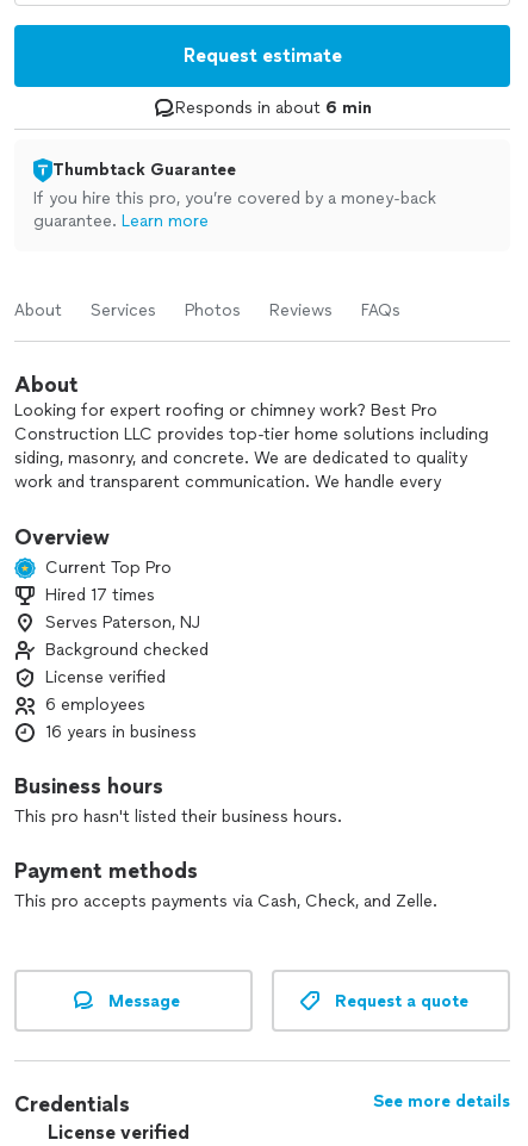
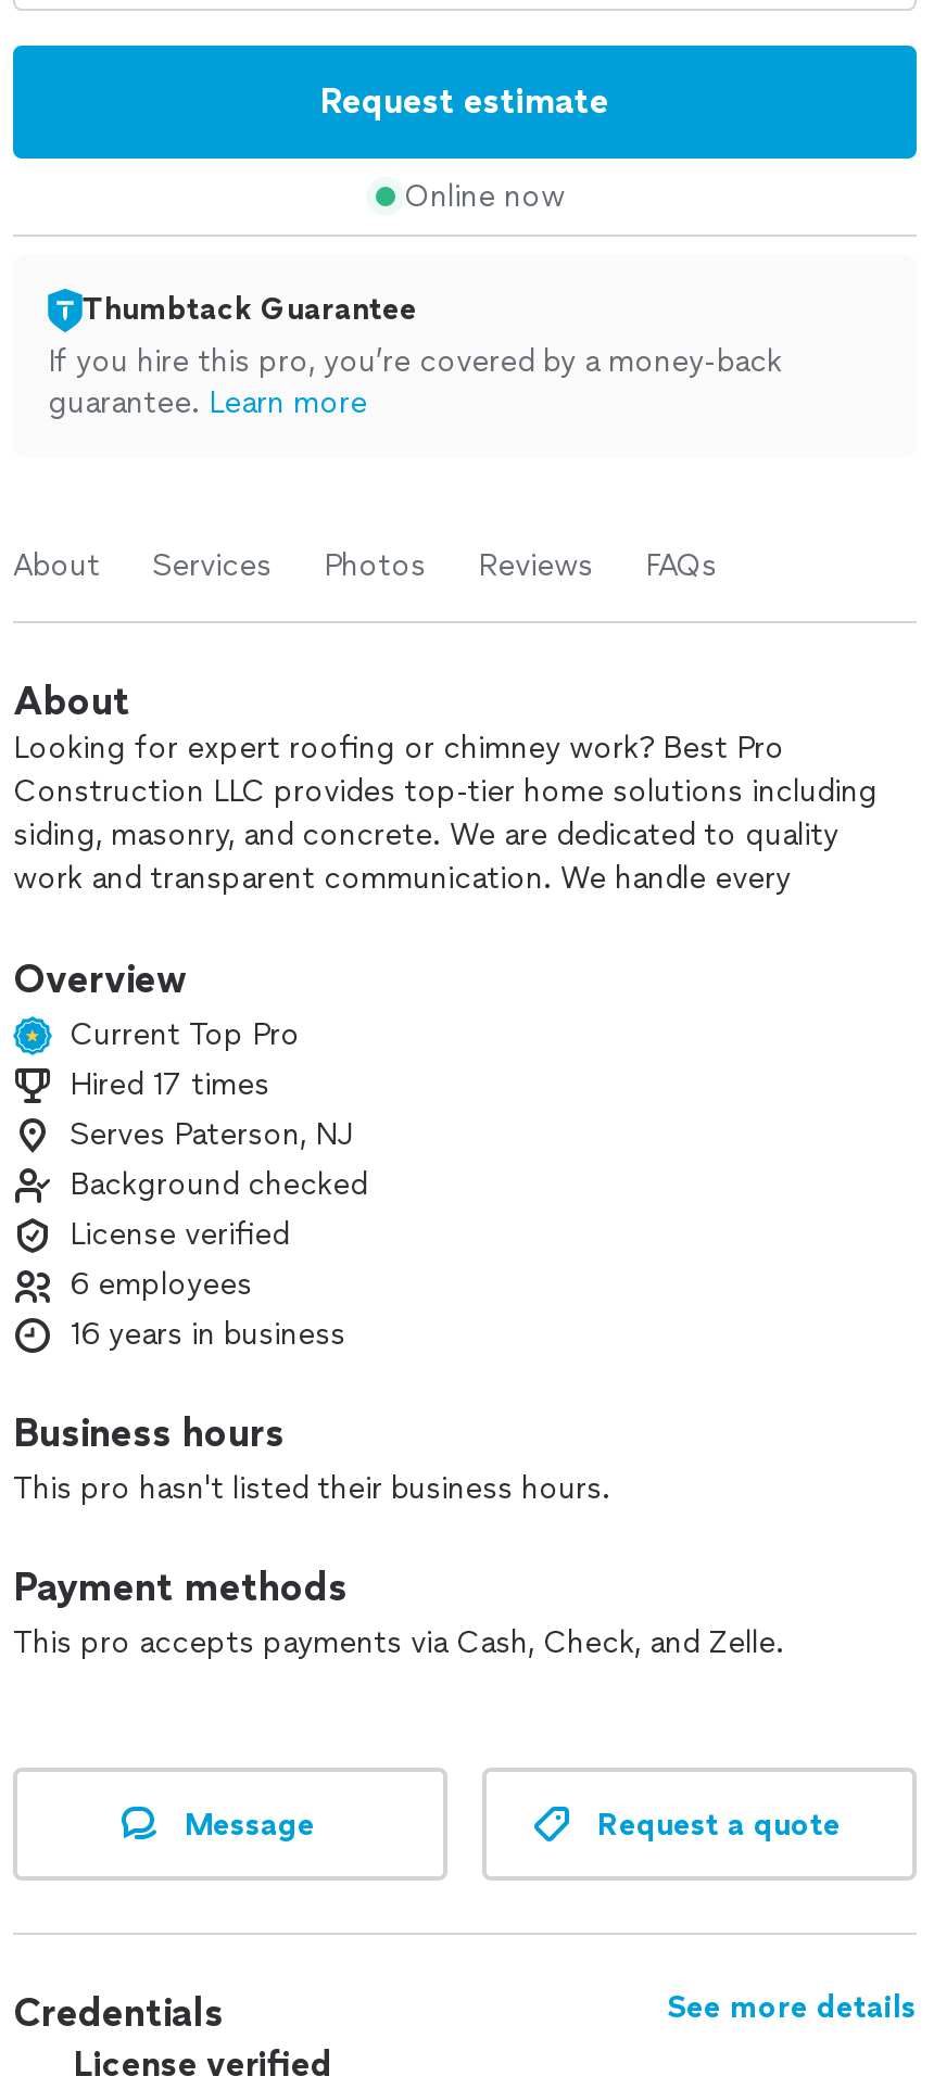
- Responds in about 6 min
+ Online now
